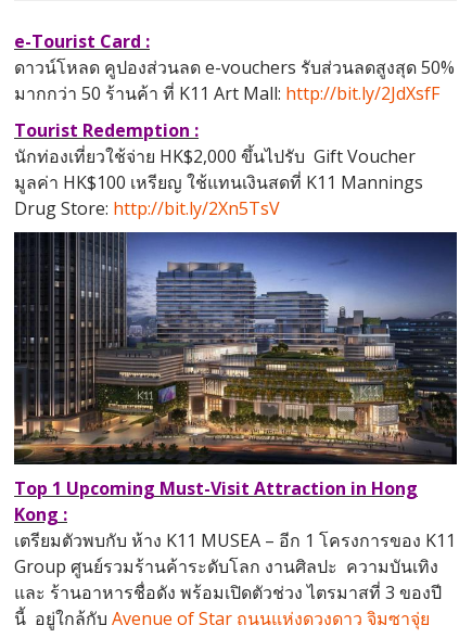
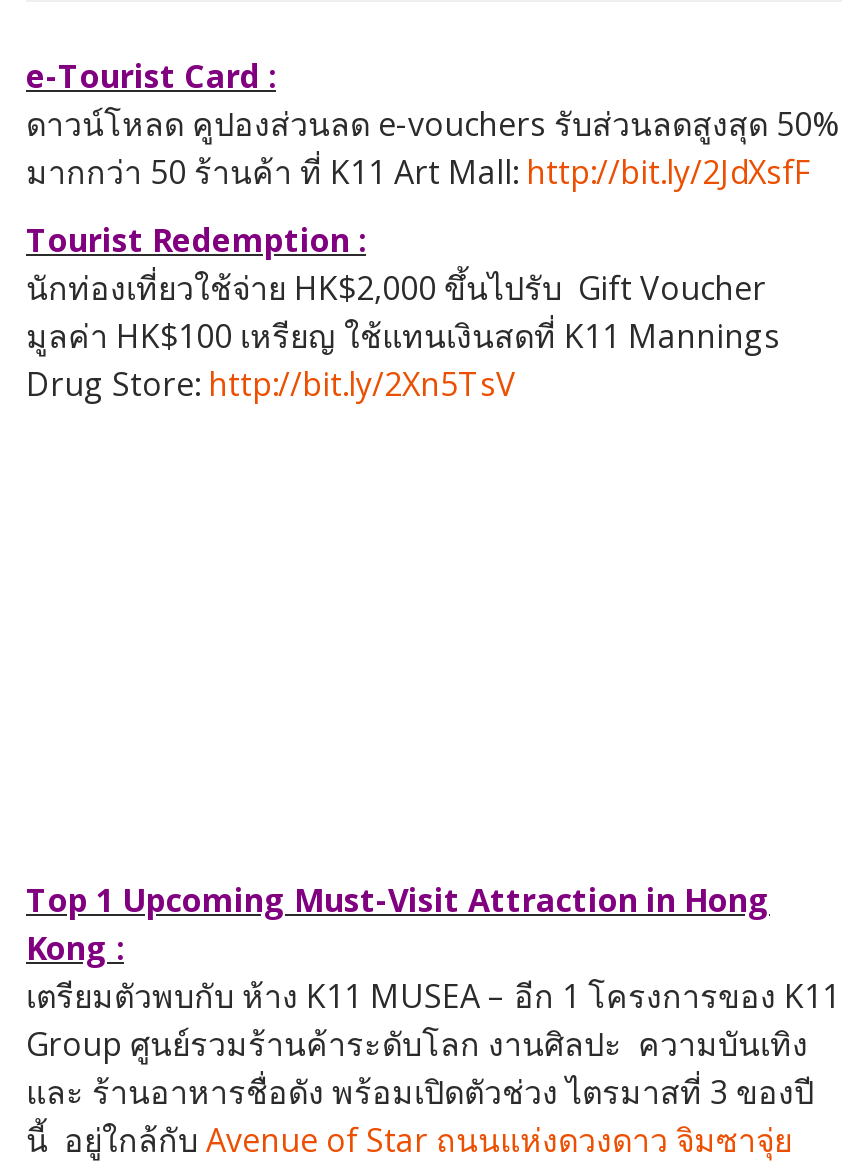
- [image]
